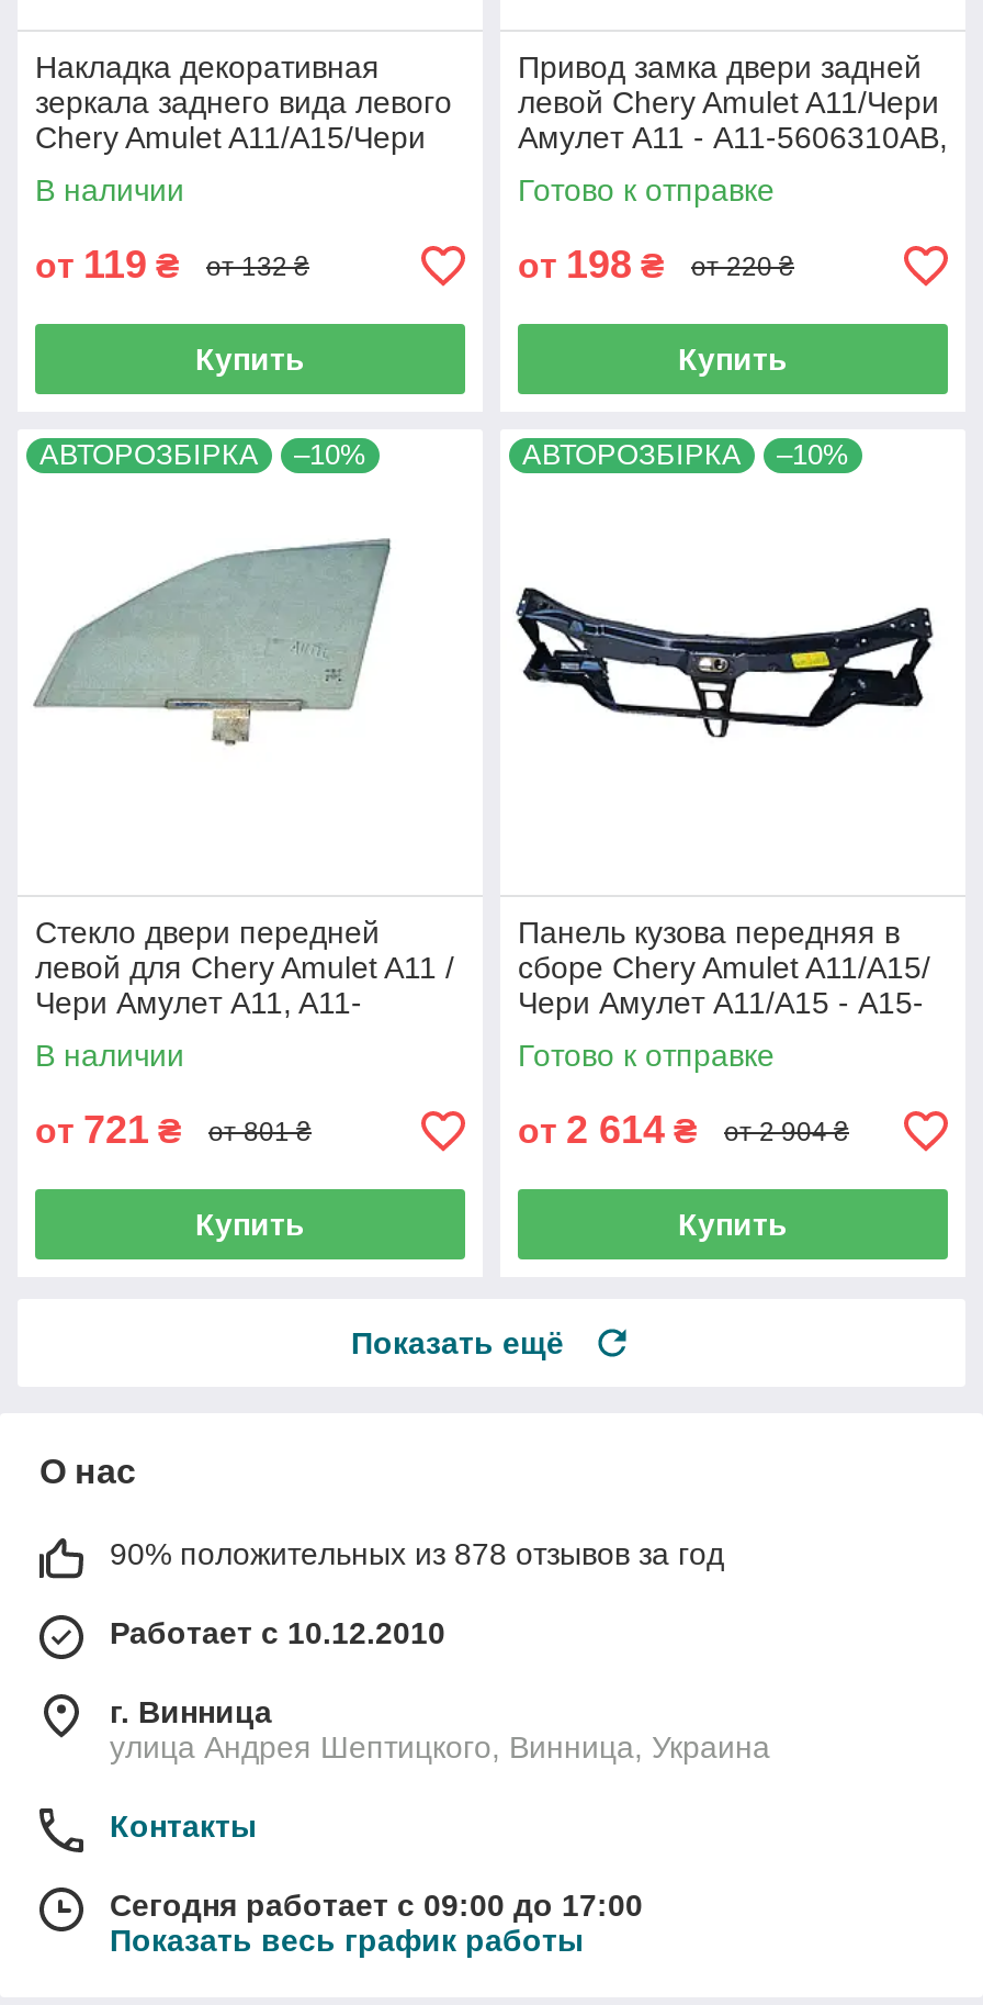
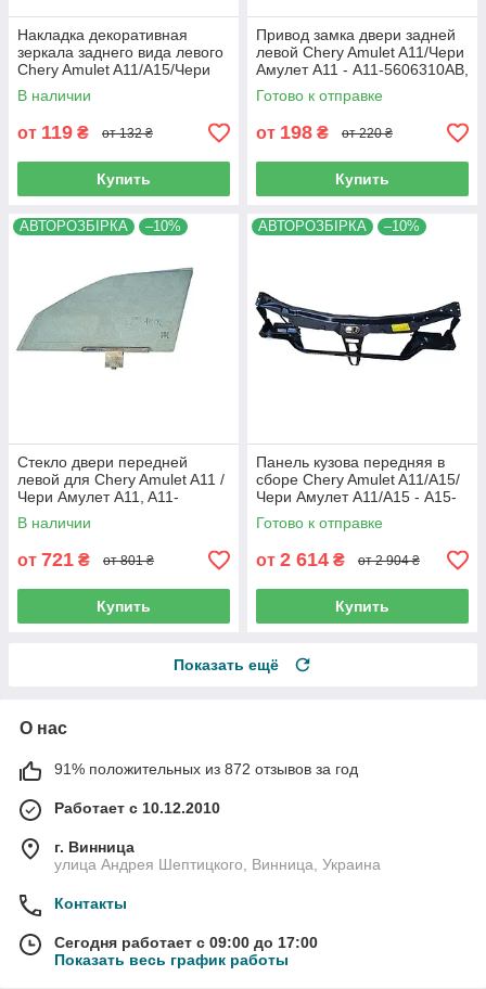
- 90% положительных из 878 отзывов за год
+ 91% положительных из 872 отзывов за год
